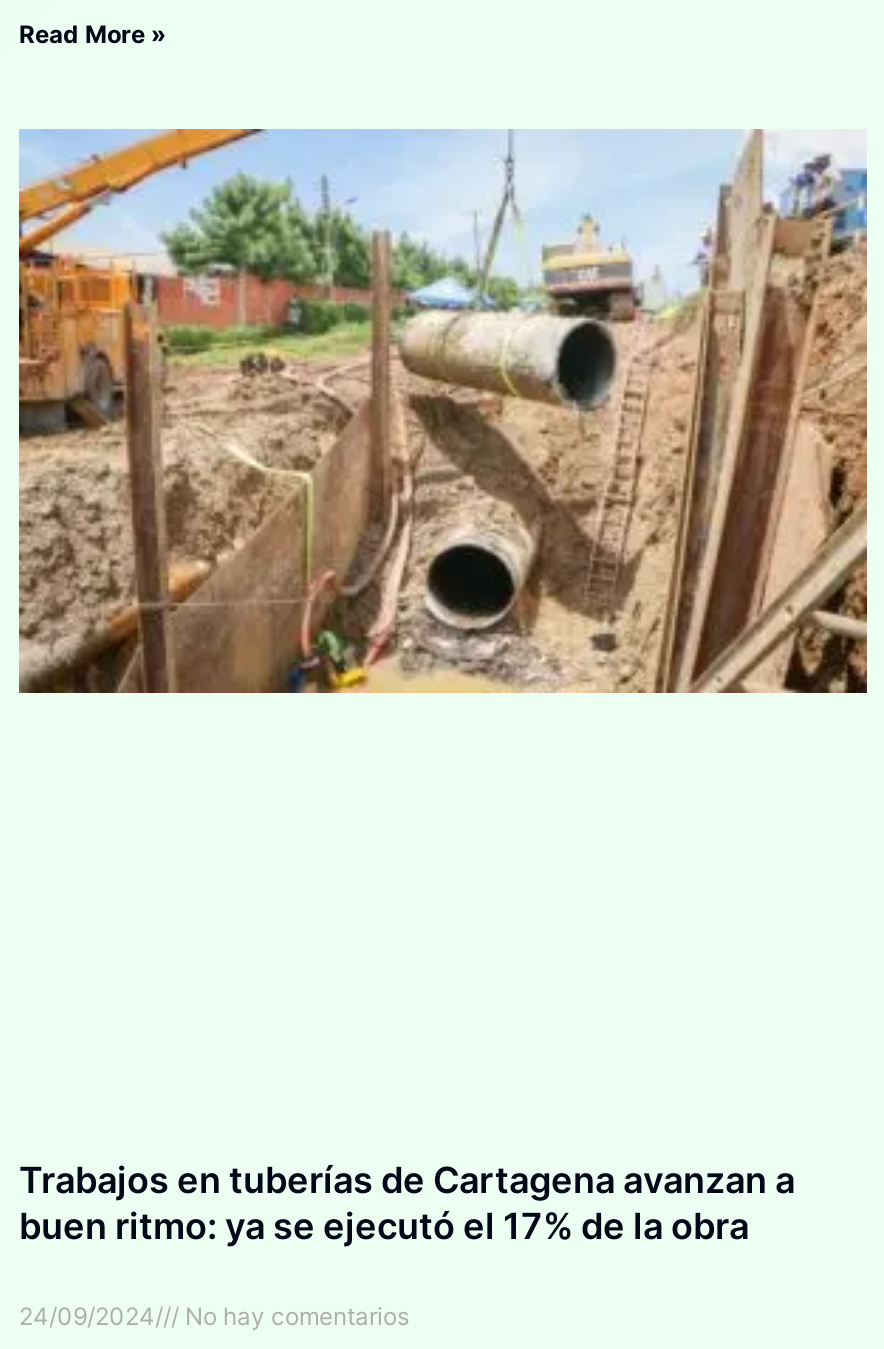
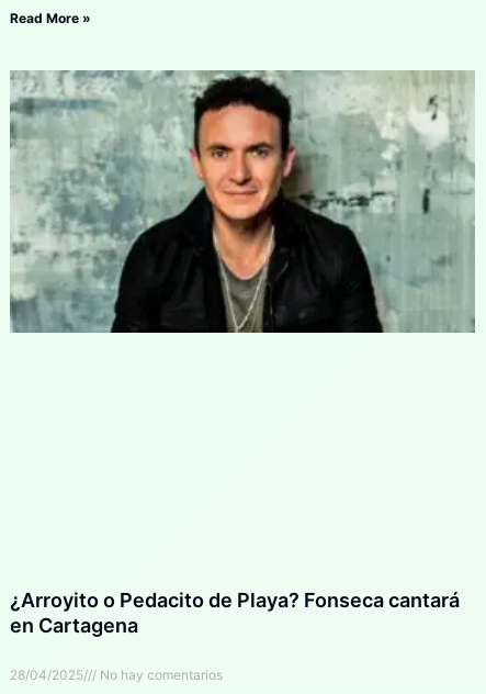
- [image]
+ [image]

- Trabajos en tuberías de Cartagena avanzan a
- buen ritmo: ya se ejecutó el 17% de la obra
+ ¿Arroyito o Pedacito de Playa? Fonseca cantará
+ en Cartagena

- 24/09/2024 No hay comentarios
+ 28/04/2025 No hay comentarios
